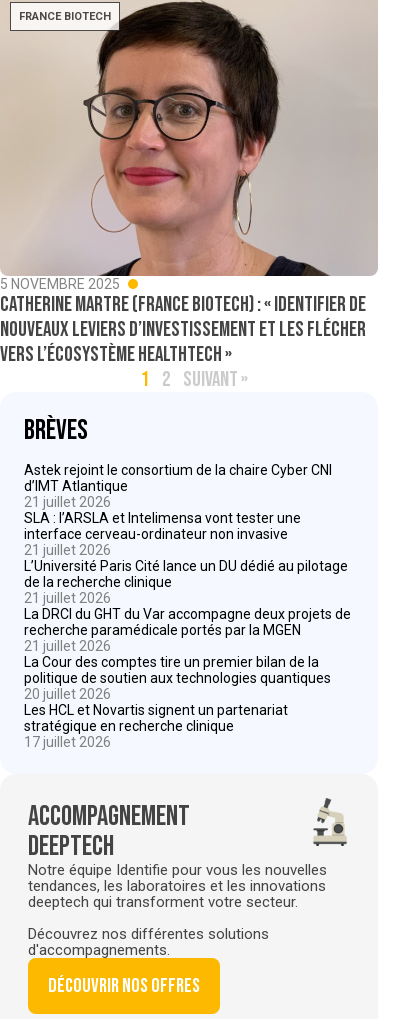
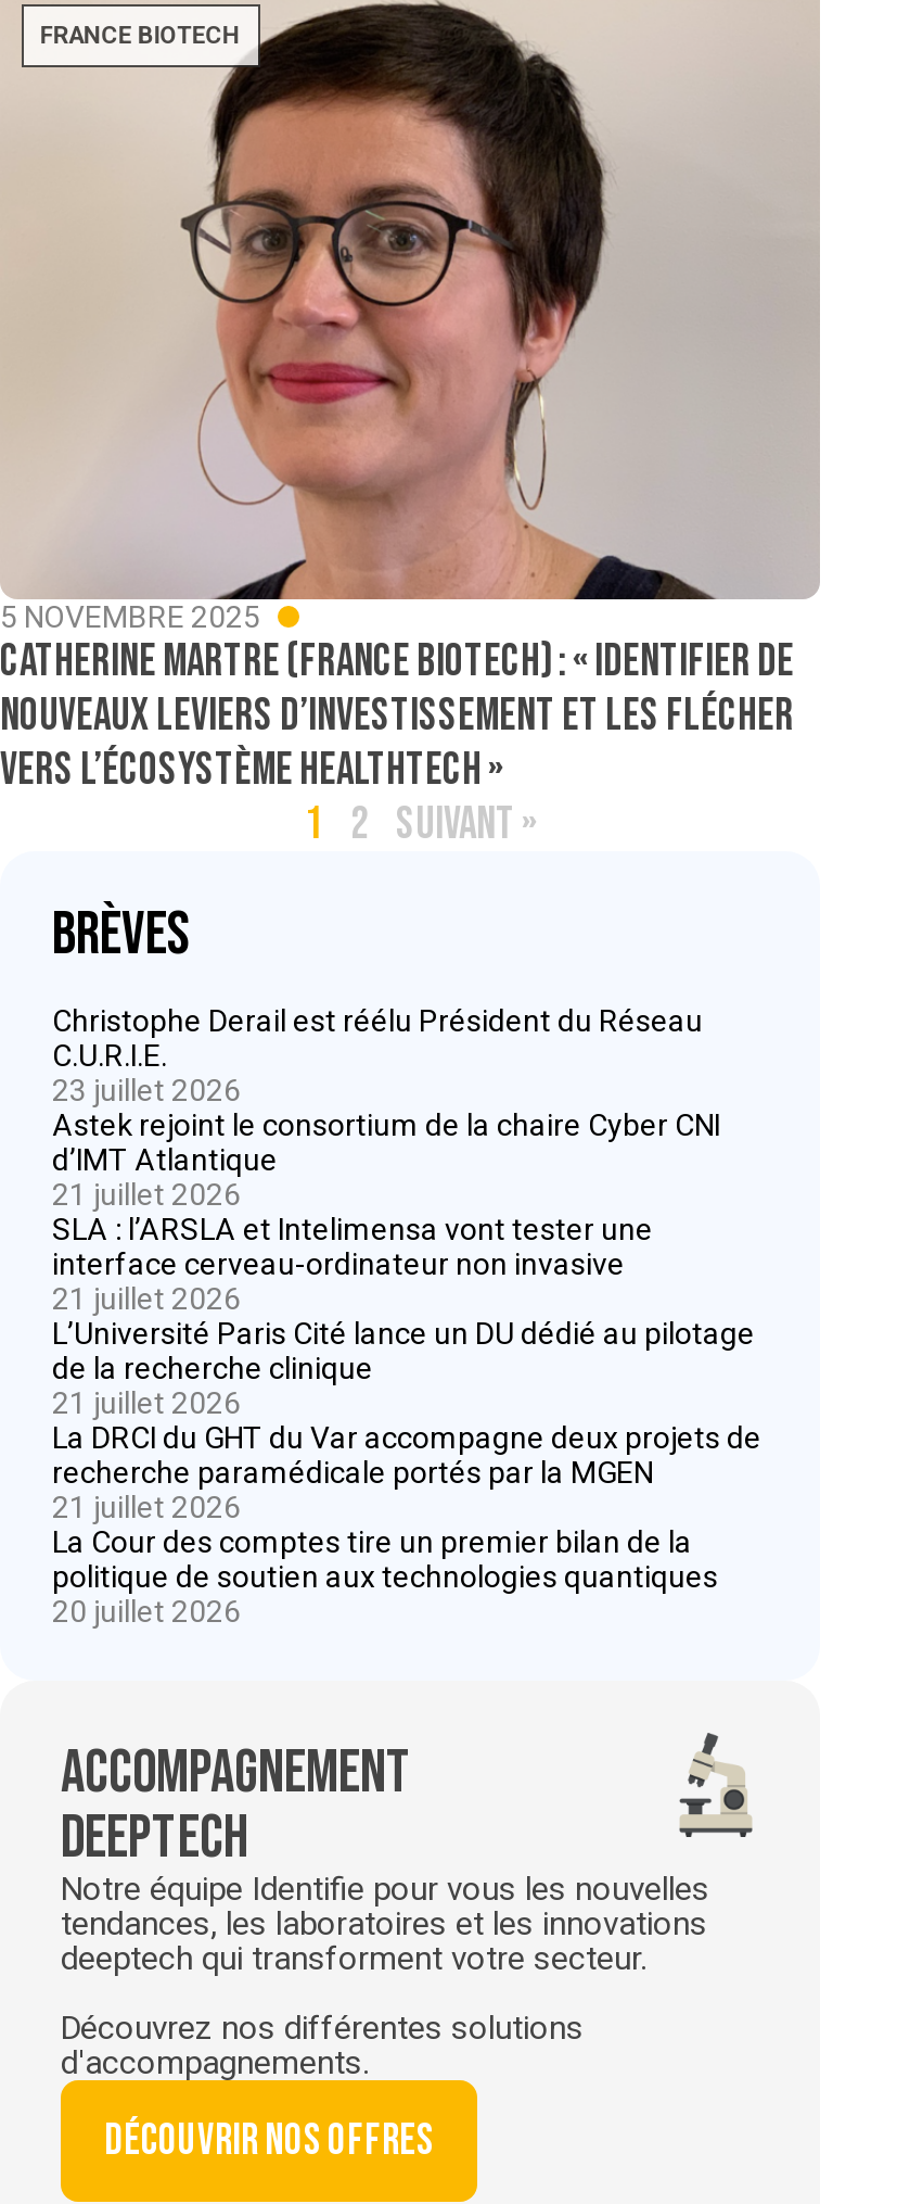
+ Christophe Derail est réélu Président du Réseau
+ C.U.R.I.E.
+ 23 juillet 2026

moved down: Astek rejoint le consortium de la chaire Cyber CNI | d’IMT Atlantique | 21 juillet 2026 | ... | politique de soutien aux technologies quantiques | 20 juillet 2026

- Les HCL et Novartis signent un partenariat
- stratégique en recherche clinique
- 17 juillet 2026
